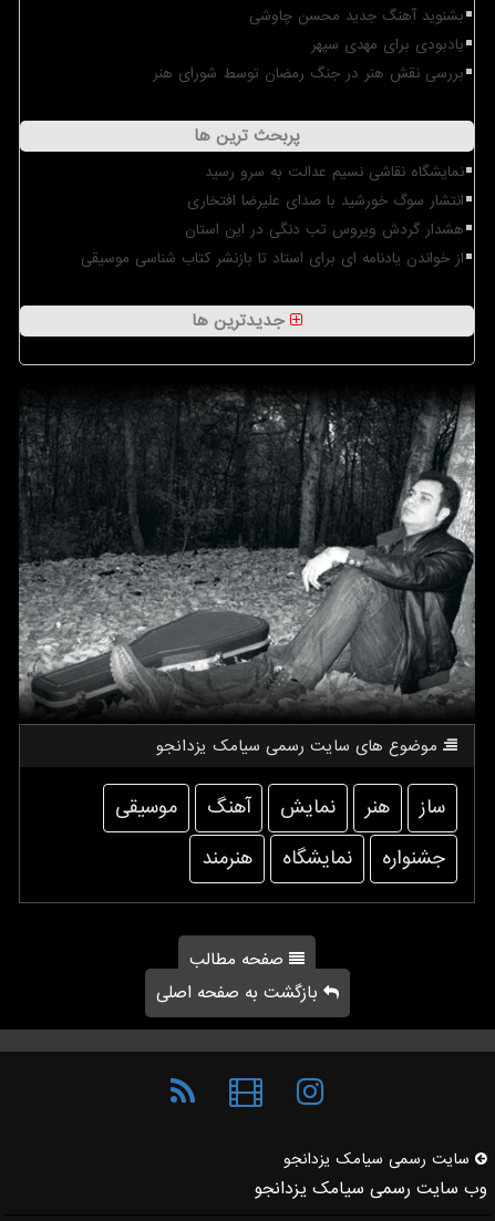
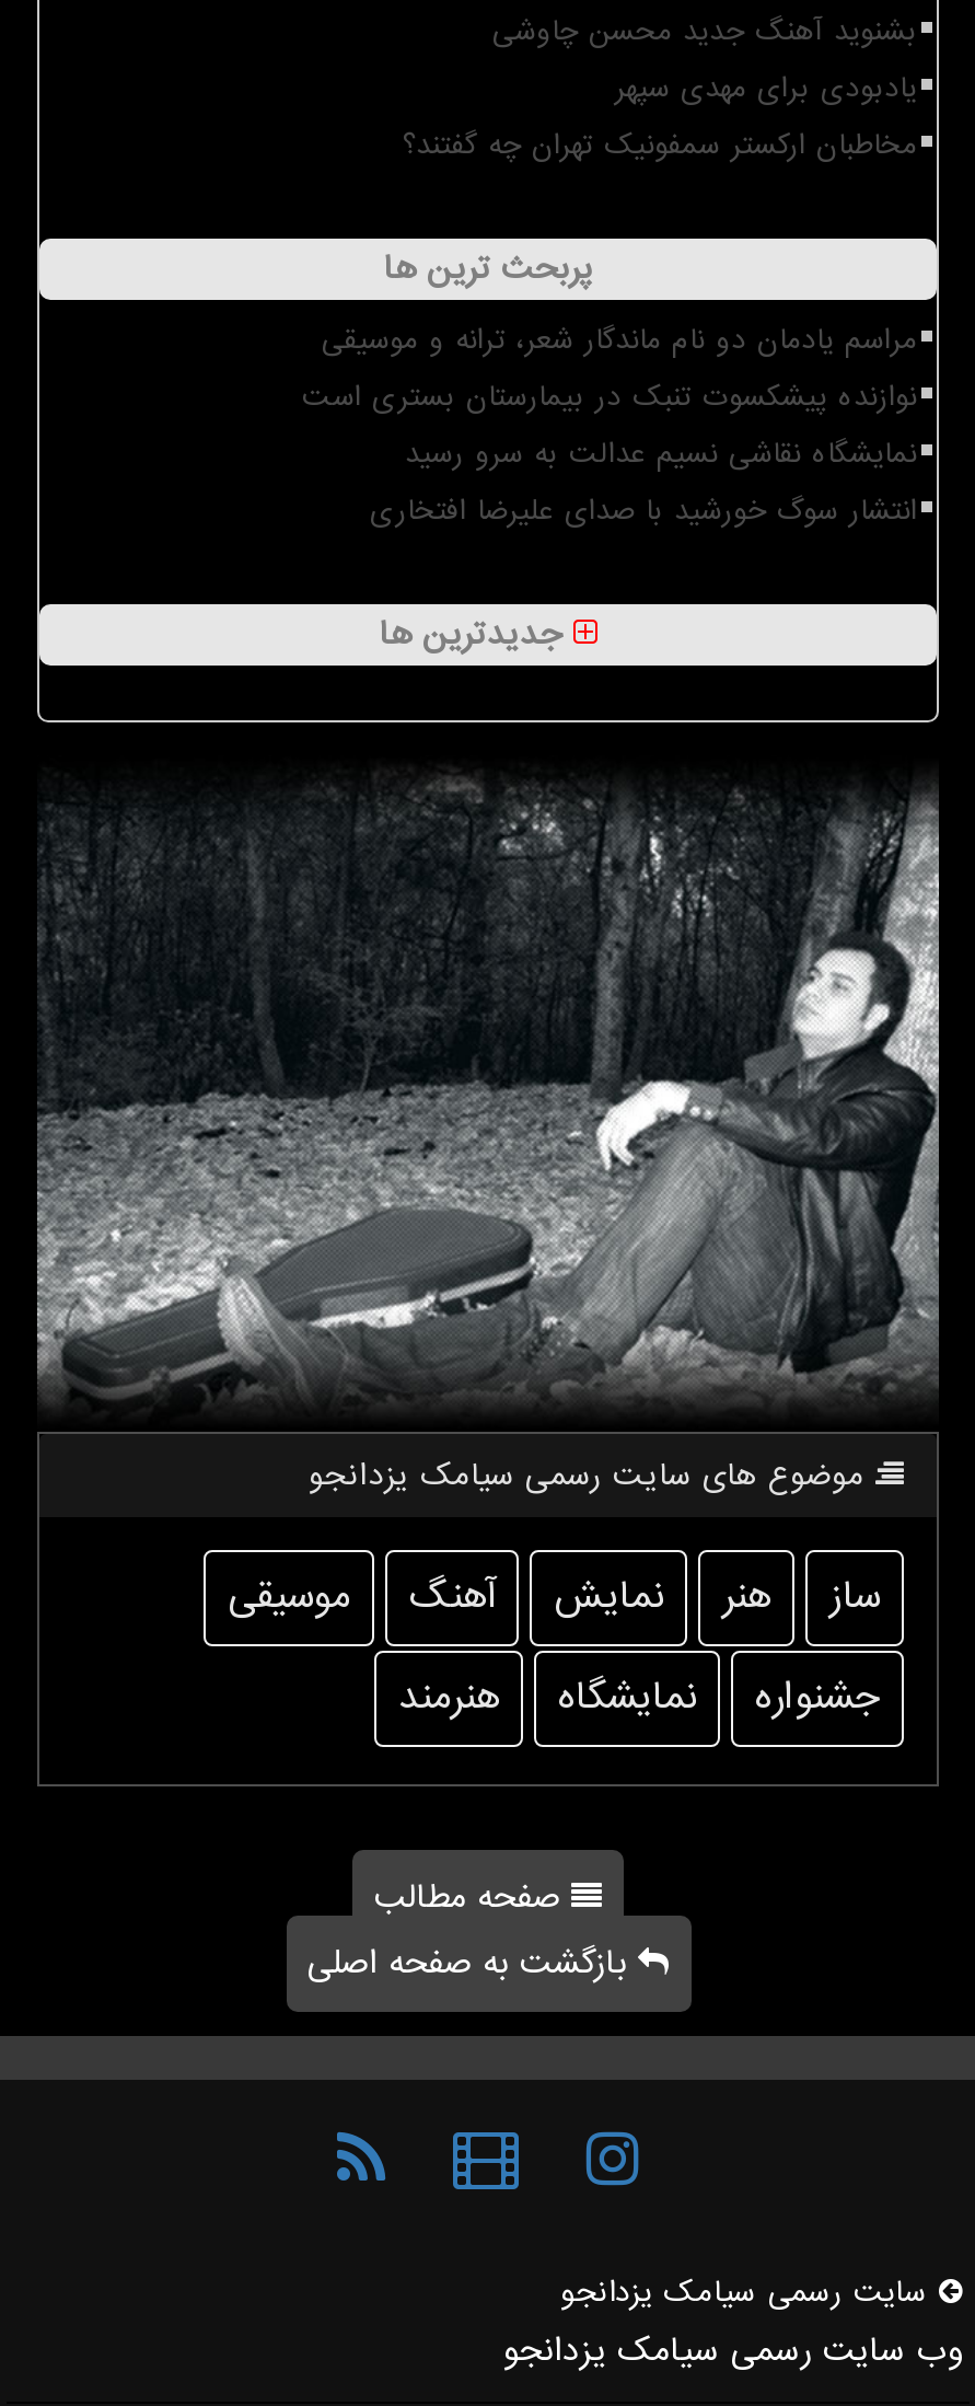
- بررسی نقش هنر در جنگ رمضان توسط شورای هنر
+ مخاطبان ارکستر سمفونیک تهران چه گفتند؟

+ مراسم یادمان دو نام ماندگار شعر، ترانه و موسیقی
+ نوازنده پیشکسوت تنبک در بیمارستان بستری است

moved down: نمایشگاه نقاشی نسیم عدالت به سرو رسید | انتشار سوگ خورشید با صدای علیرضا افتخاری

- هشدار گردش ویروس تب دنگی در این استان
- از خواندن یادنامه ای برای استاد تا بازنشر کتاب شناسی موسیقی
